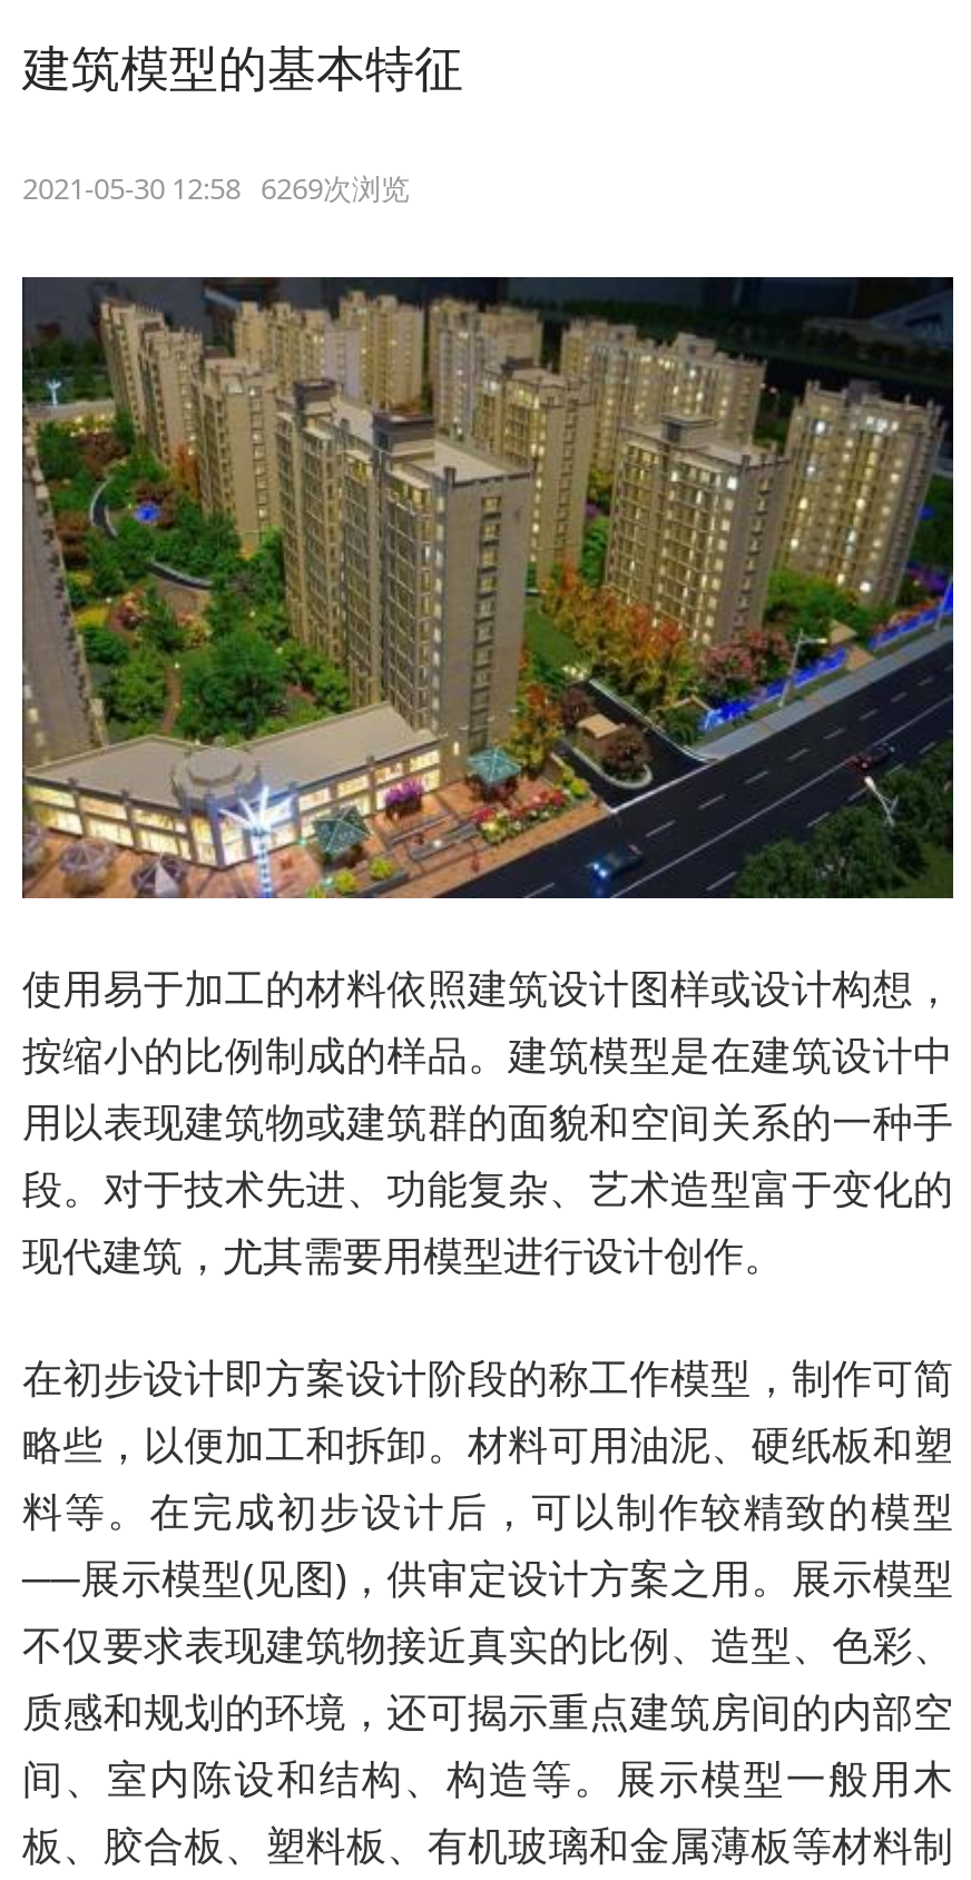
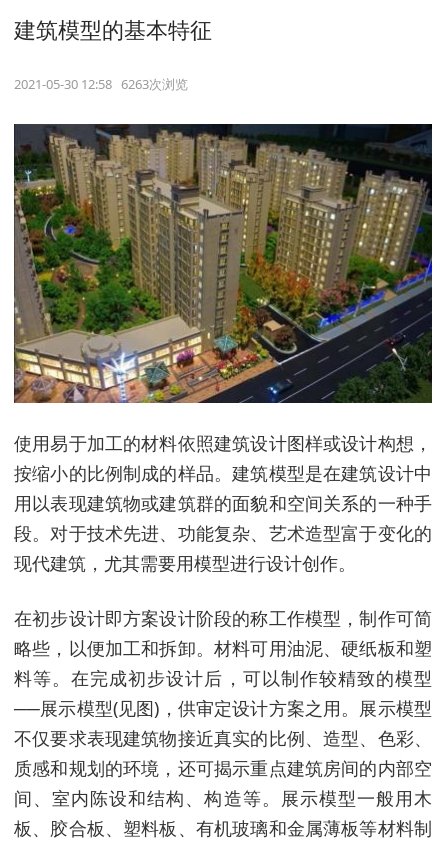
- 2021-05-30 12:58 6269次浏览
+ 2021-05-30 12:58 6263次浏览
